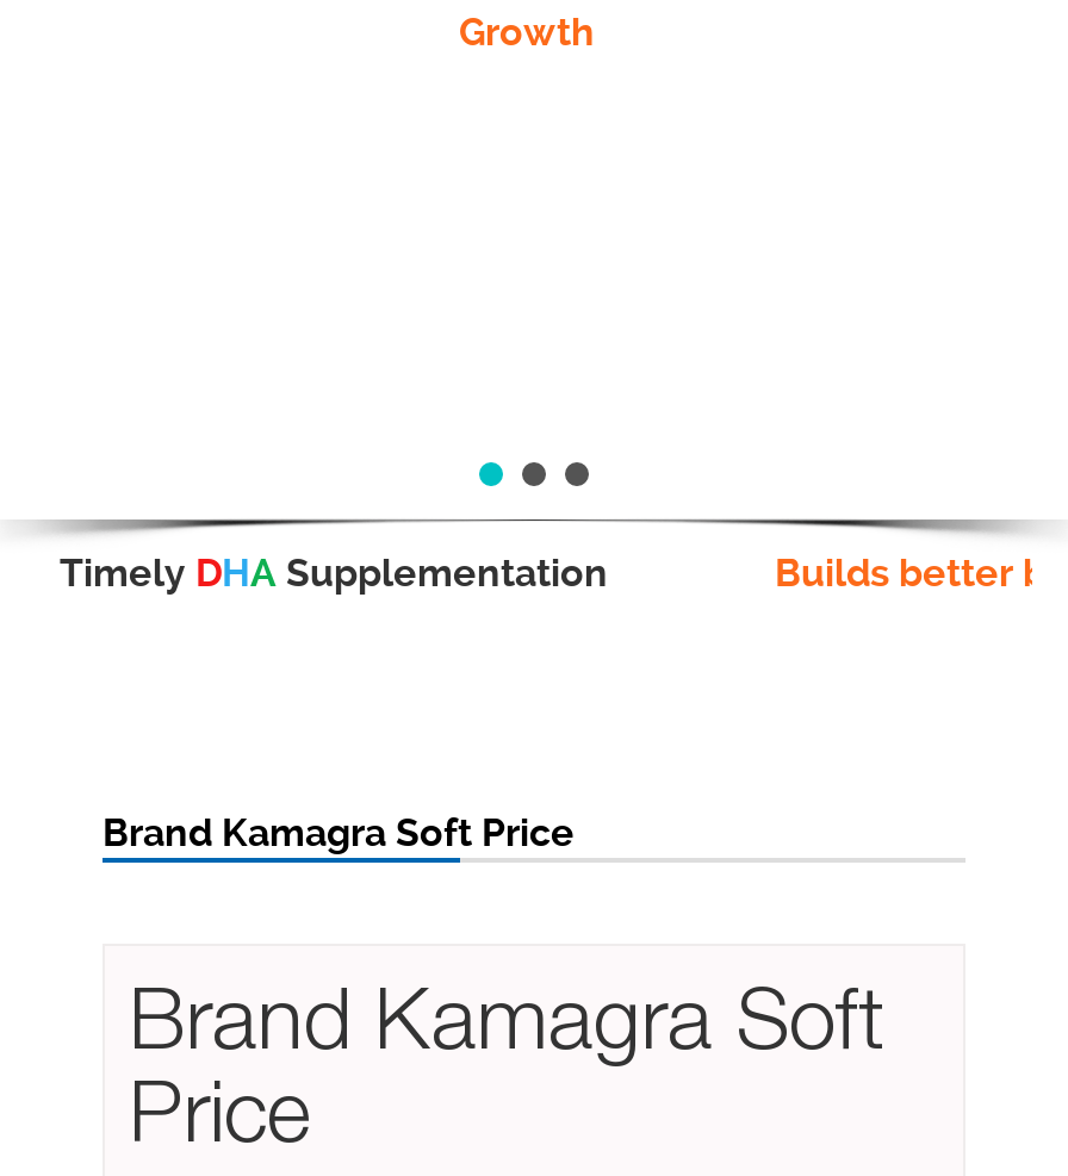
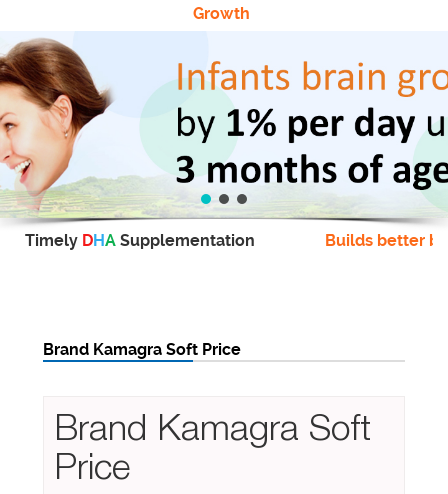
+ [image]
